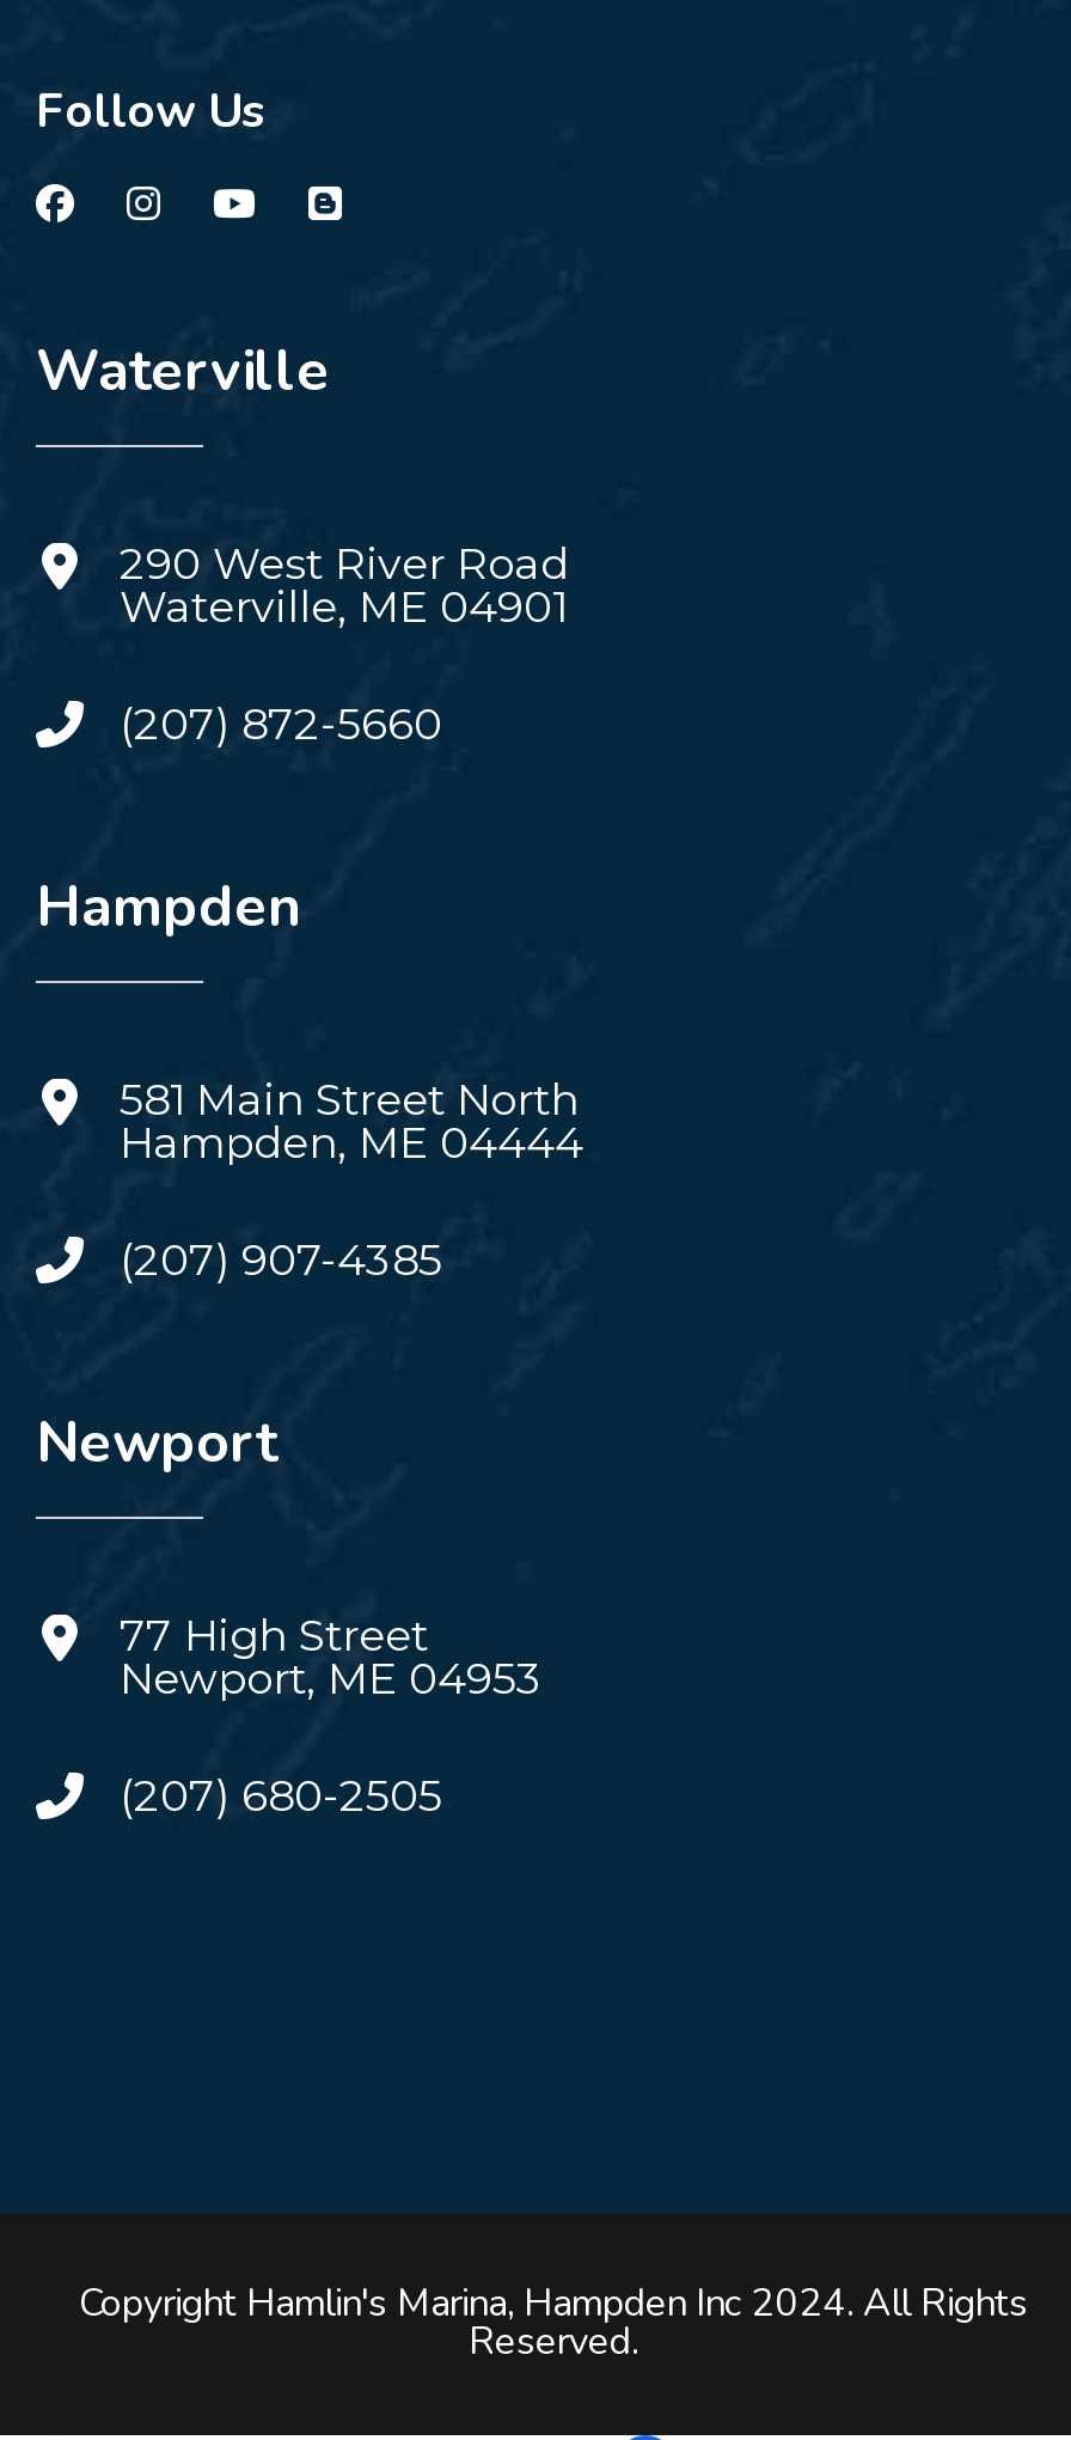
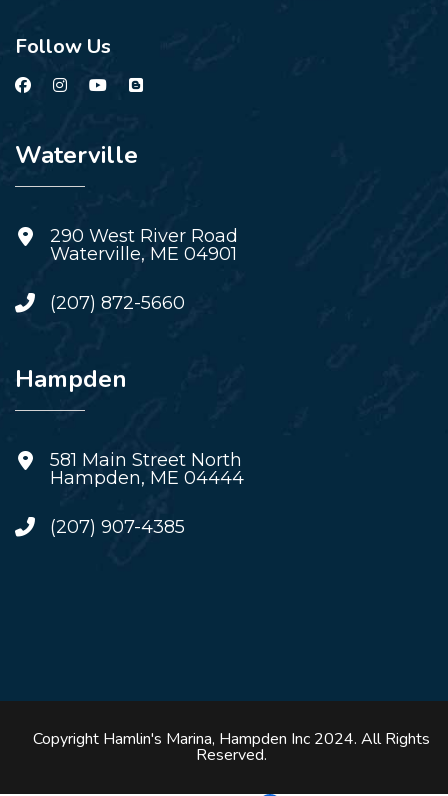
- Newport
- 77 High Street
- Newport, ME 04953
- (207) 680-2505
